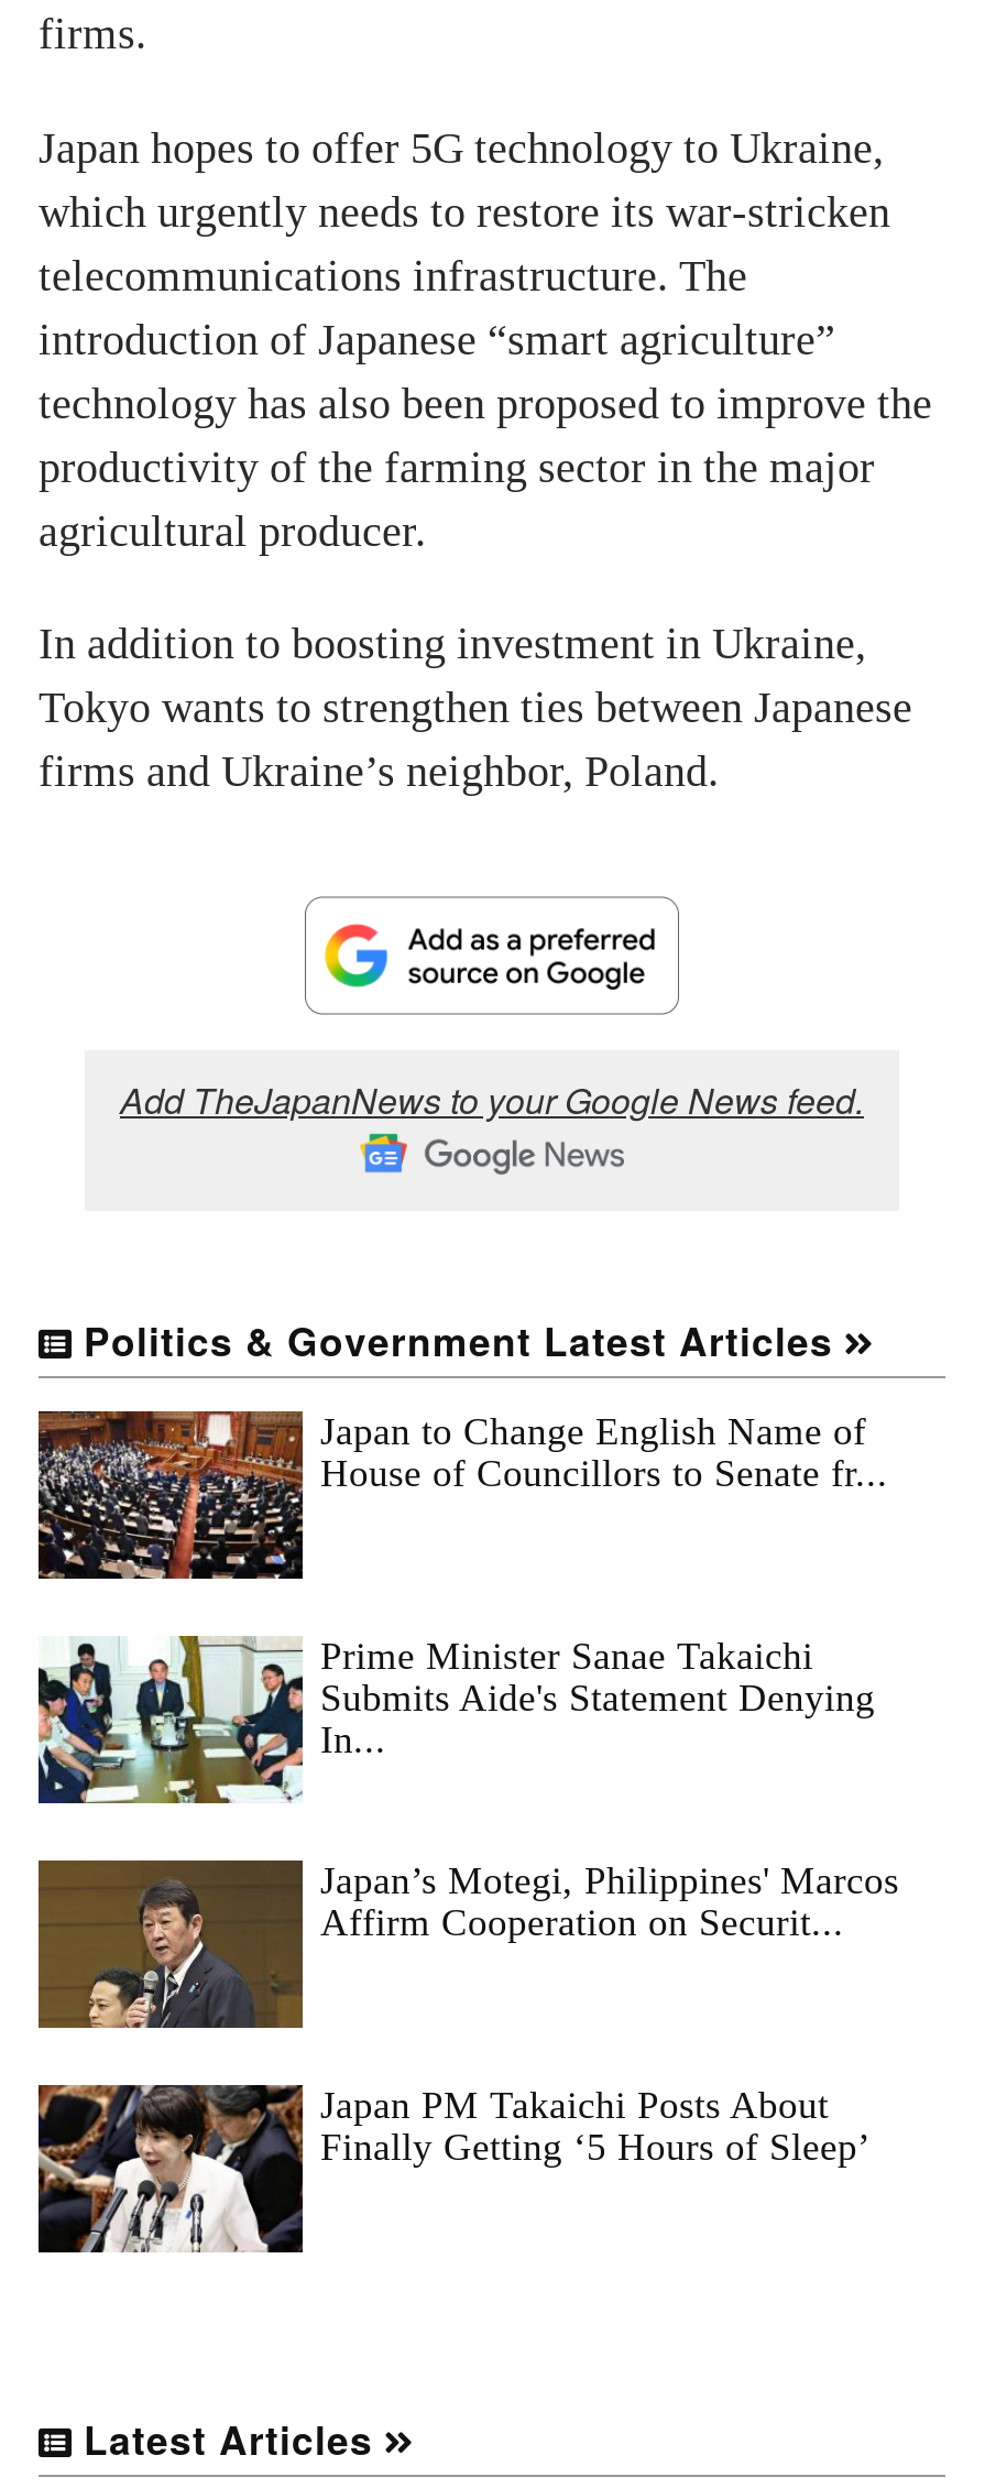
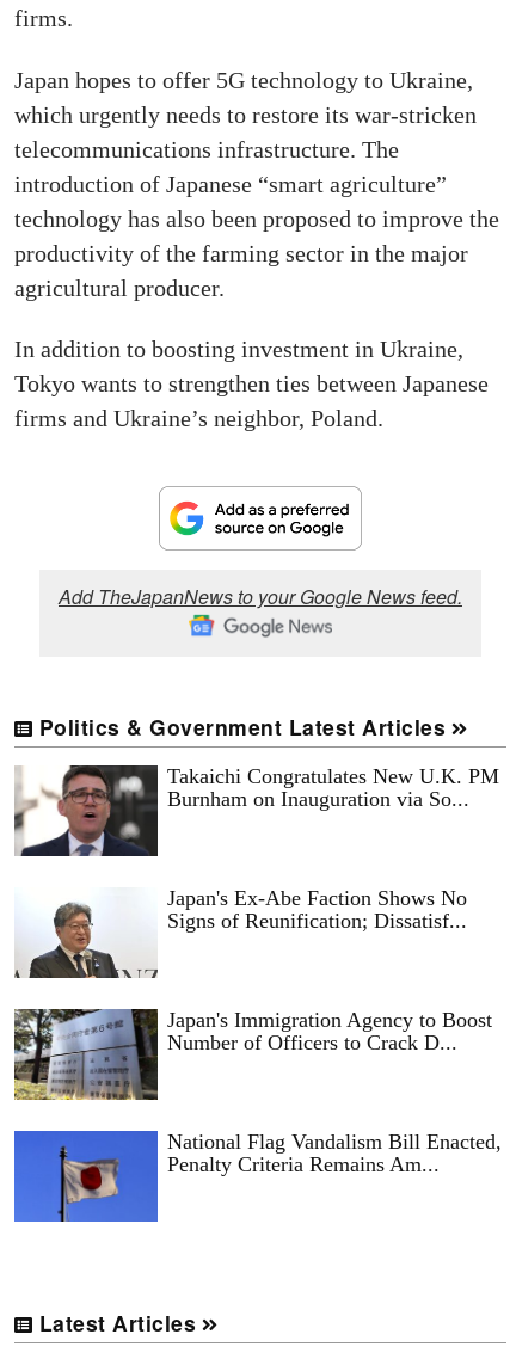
- [image]
- Japan to Change English Name of
- House of Councillors to Senate fr...
+ [image]
+ Takaichi Congratulates New U.K. PM
+ Burnham on Inauguration via So...

- [image]
- Prime Minister Sanae Takaichi
- Submits Aide's Statement Denying
- In...
+ [image]
+ Japan's Ex-Abe Faction Shows No
+ Signs of Reunification; Dissatisf...

- [image]
- Japan’s Motegi, Philippines' Marcos
- Affirm Cooperation on Securit...
+ [image]
+ Japan's Immigration Agency to Boost
+ Number of Officers to Crack D...

- [image]
- Japan PM Takaichi Posts About
- Finally Getting ‘5 Hours of Sleep’
+ [image]
+ National Flag Vandalism Bill Enacted,
+ Penalty Criteria Remains Am...
